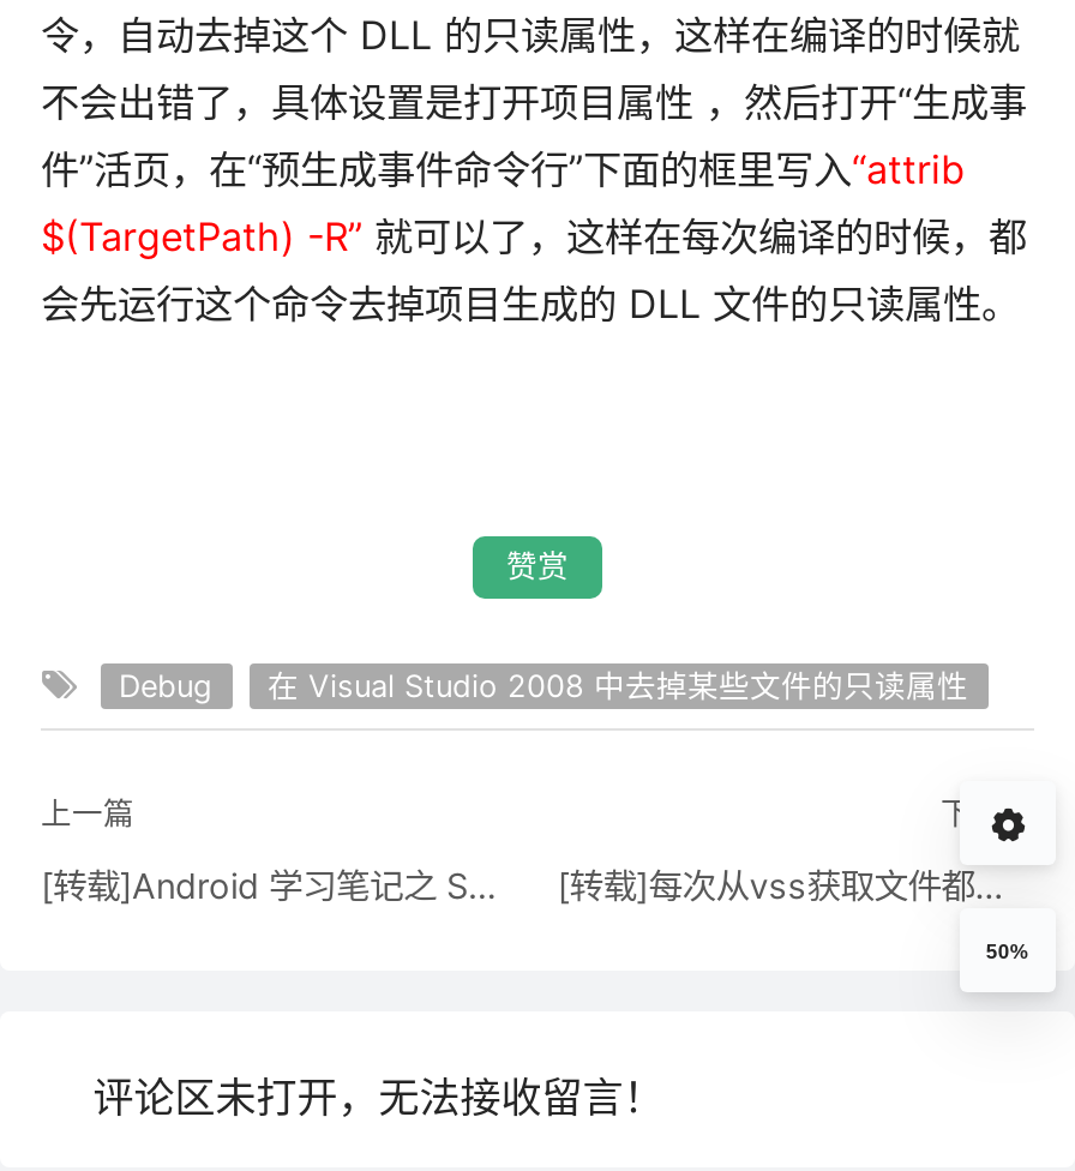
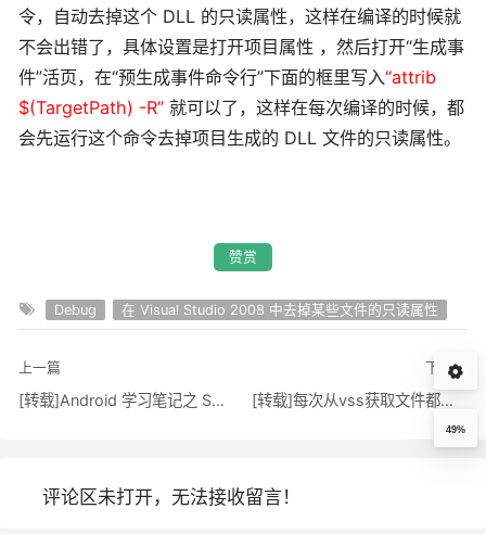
- 50%
+ 49%
